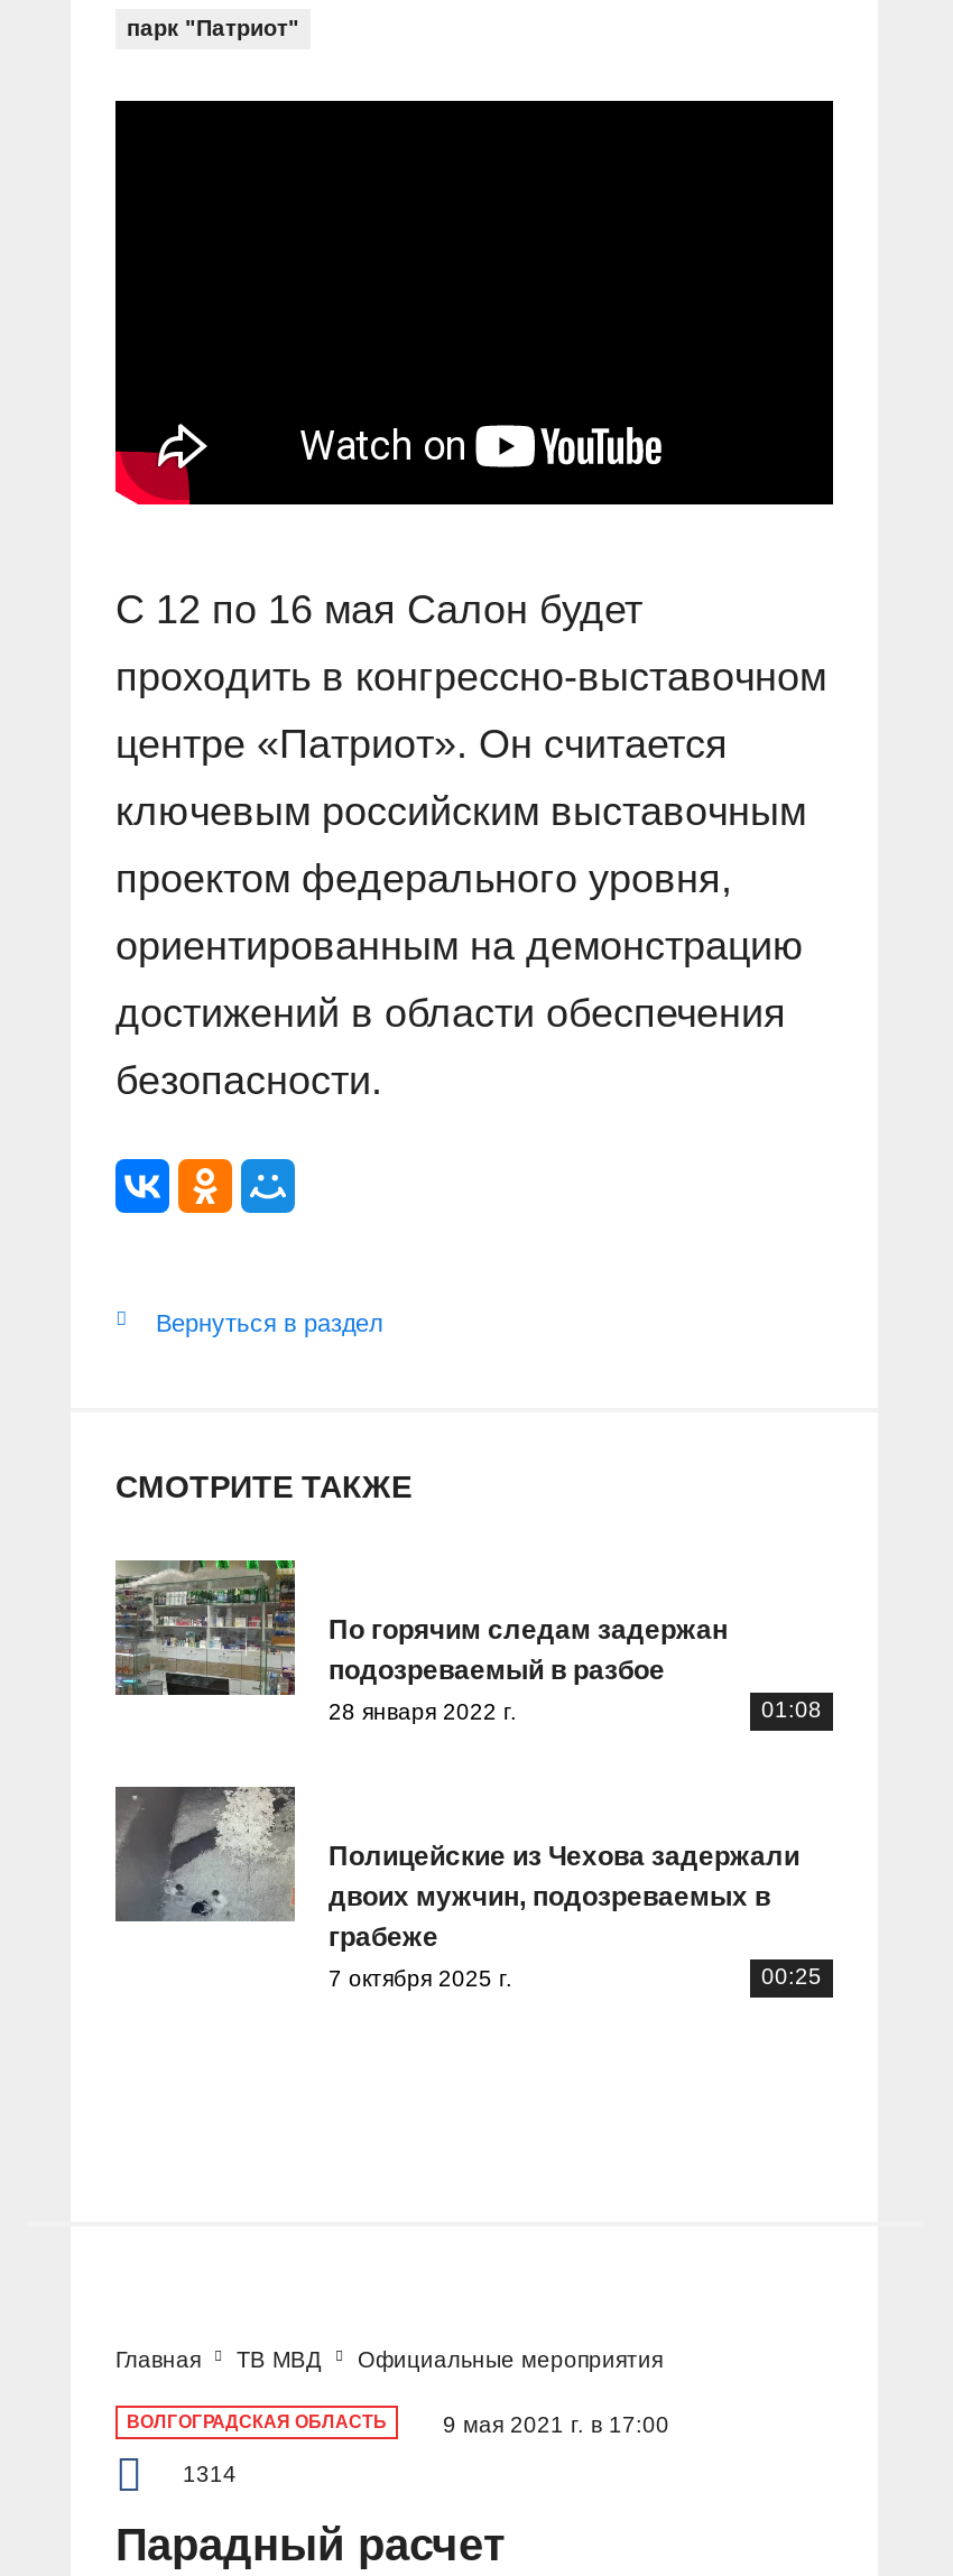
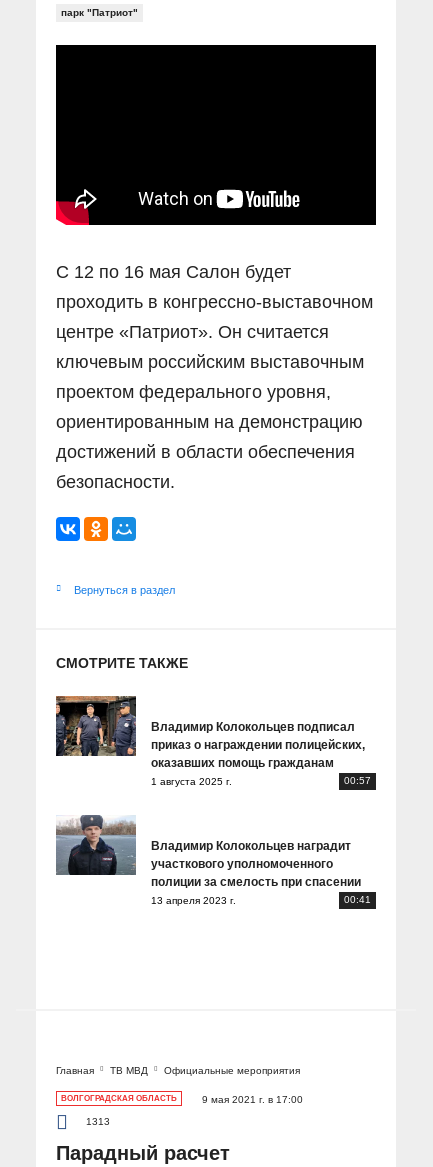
- [image]
- По горячим следам задержан
- подозреваемый в разбое
- 28 января 2022 г.
- 01:08
+ [image]
+ Владимир Колокольцев подписал
+ приказ о награждении полицейских,
+ оказавших помощь гражданам
+ 1 августа 2025 г.
+ 00:57

- [image]
- Полицейские из Чехова задержали
- двоих мужчин, подозреваемых в
- грабеже
- 7 октября 2025 г.
- 00:25
+ [image]
+ Владимир Колокольцев наградит
+ участкового уполномоченного
+ полиции за смелость при спасении
+ 13 апреля 2023 г.
+ 00:41

- 1314
+ 1313
